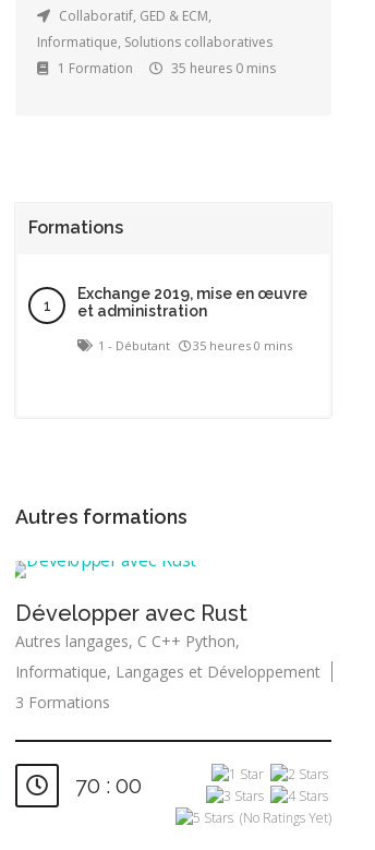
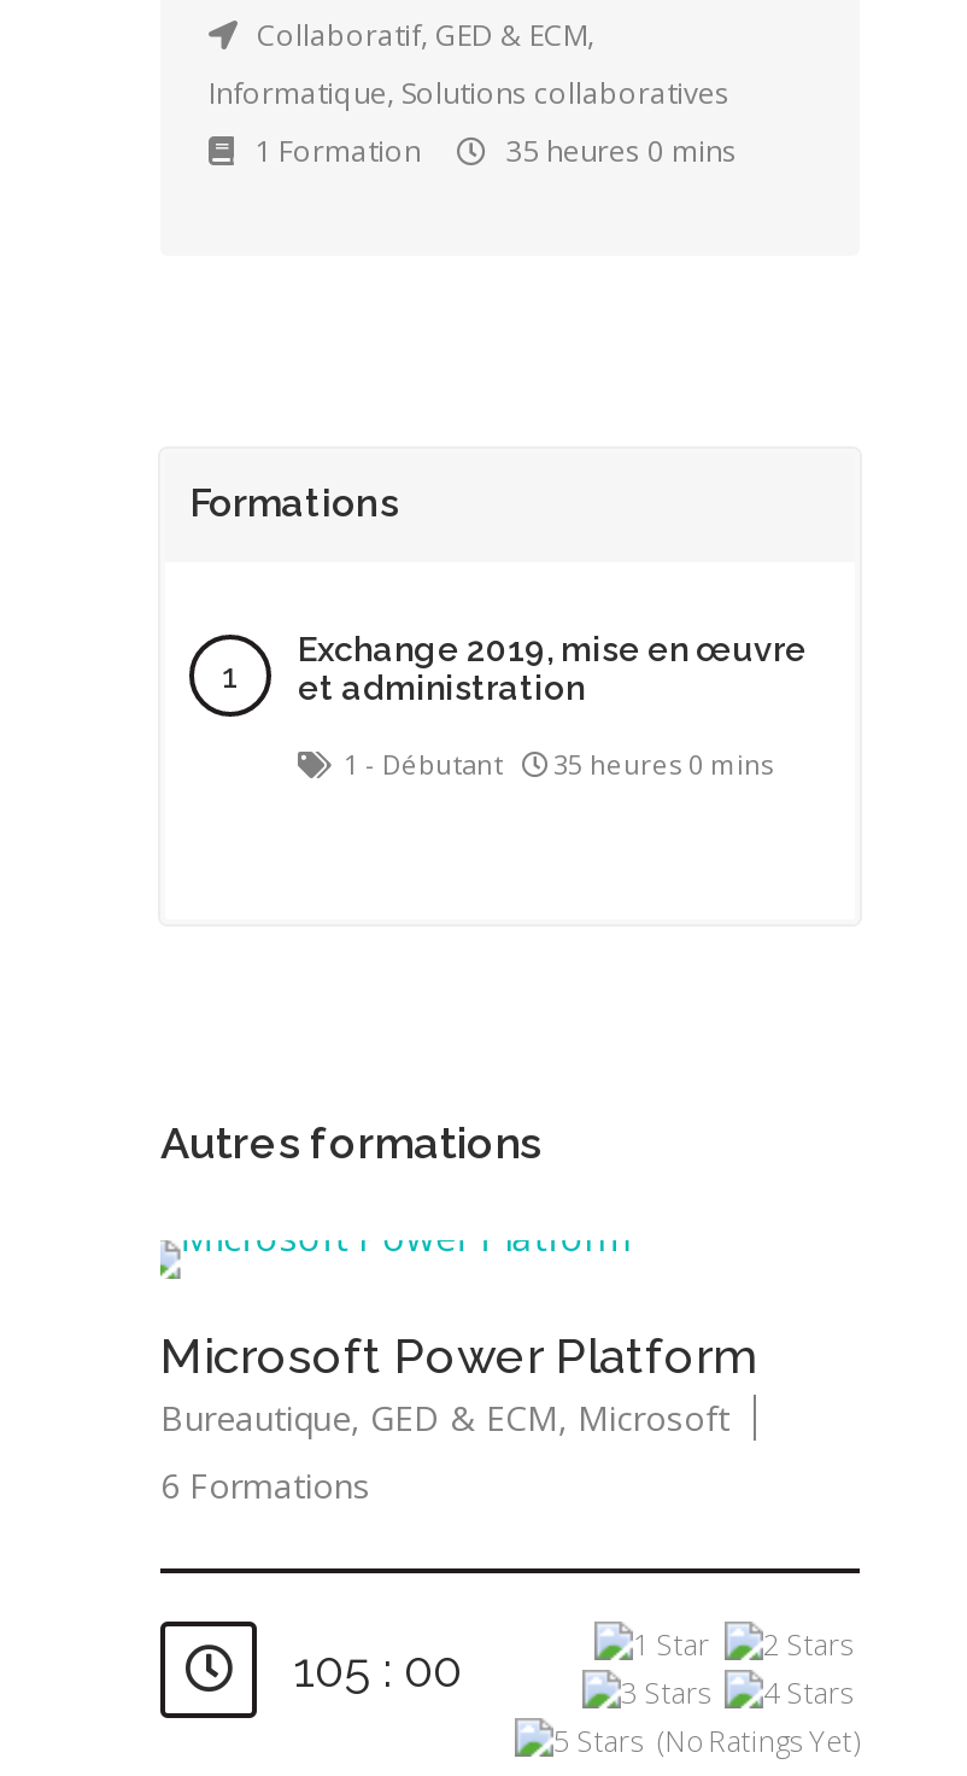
- Développer avec Rust
- Autres langages, C C++ Python,
- Informatique, Langages et Développement
- 3 Formations
- 70 : 00
+ Microsoft Power Platform
+ Bureautique, GED & ECM, Microsoft
+ 6 Formations
+ 105 : 00
